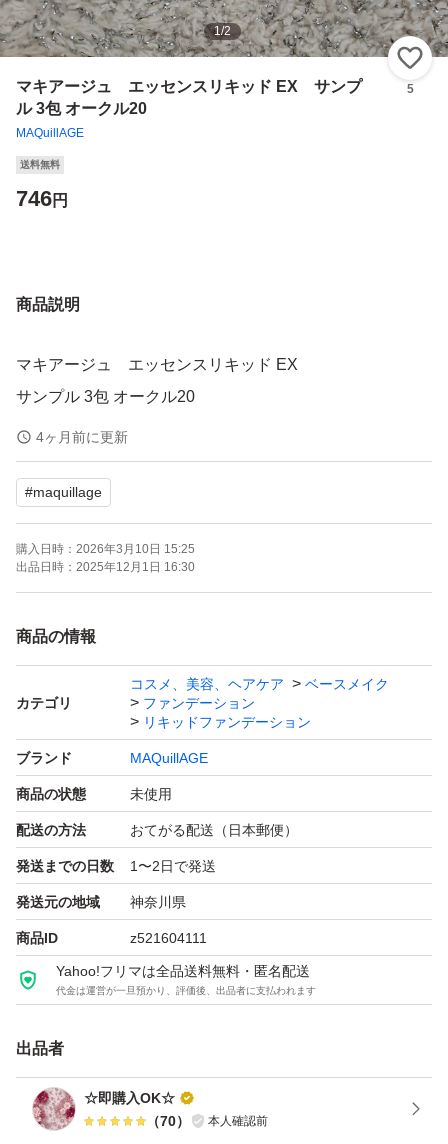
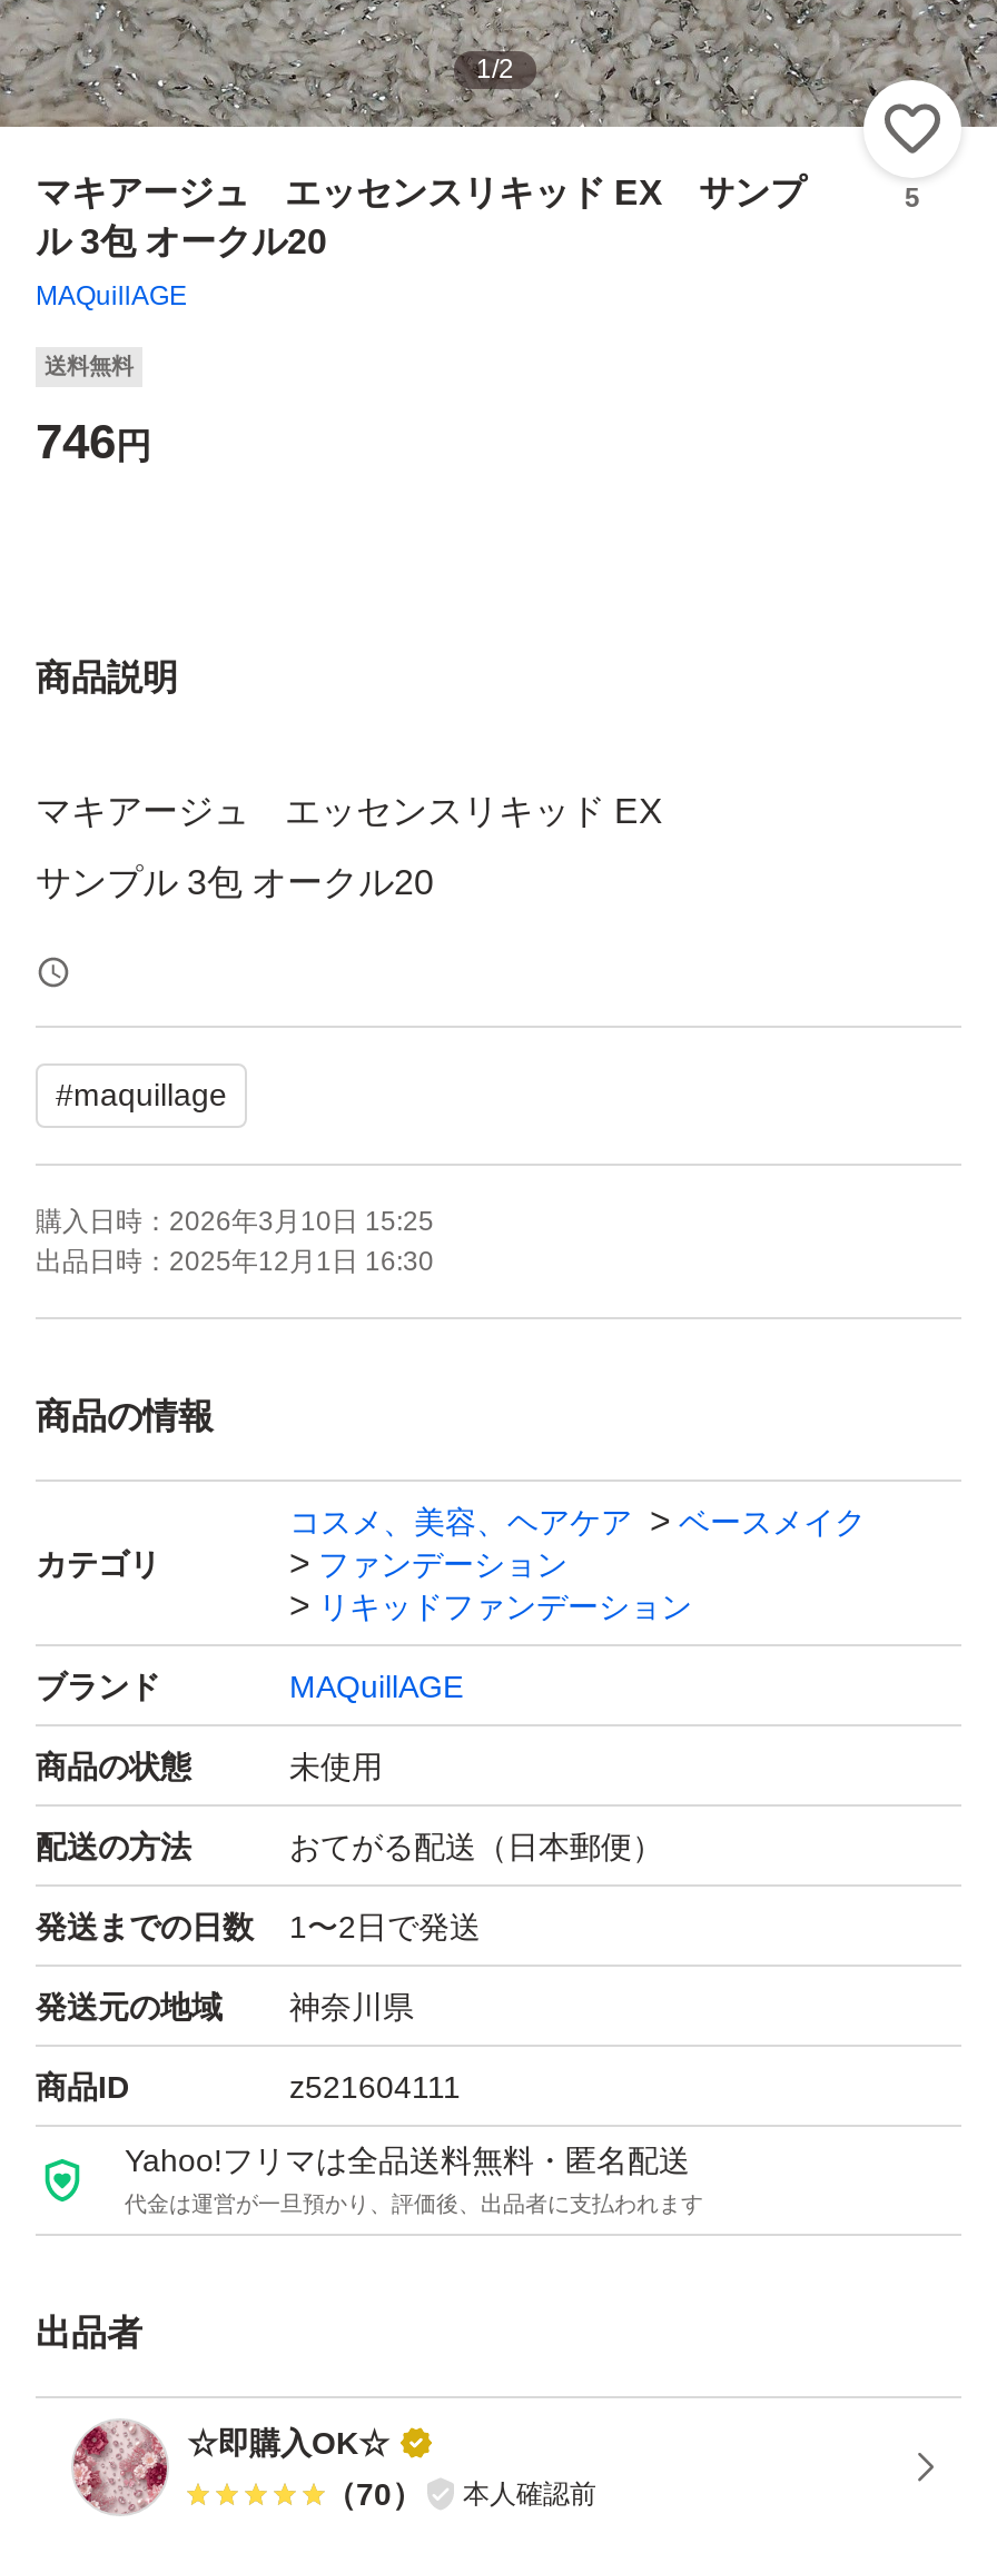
- 4ヶ月前に更新
